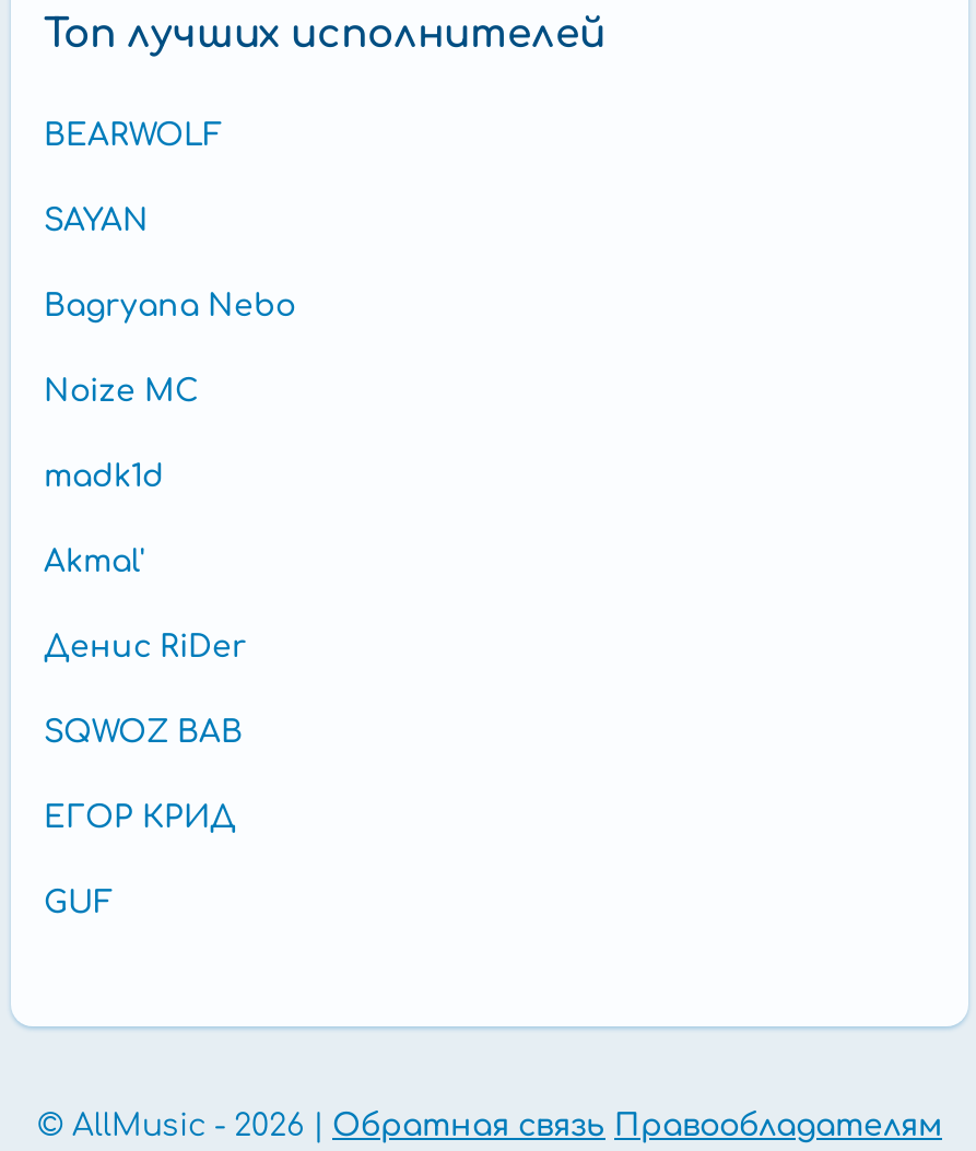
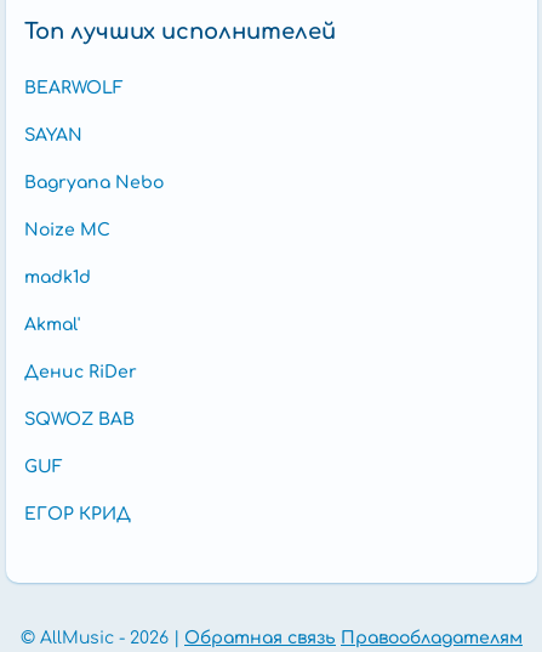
moved down: ЕГОР КРИД

moved up: GUF
